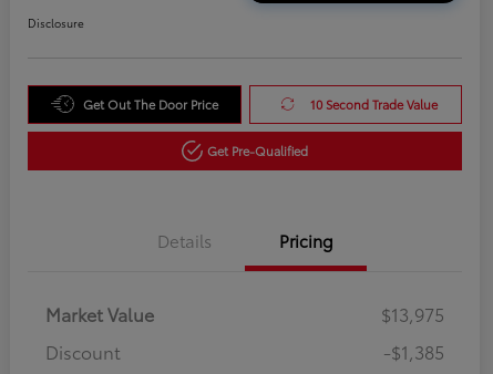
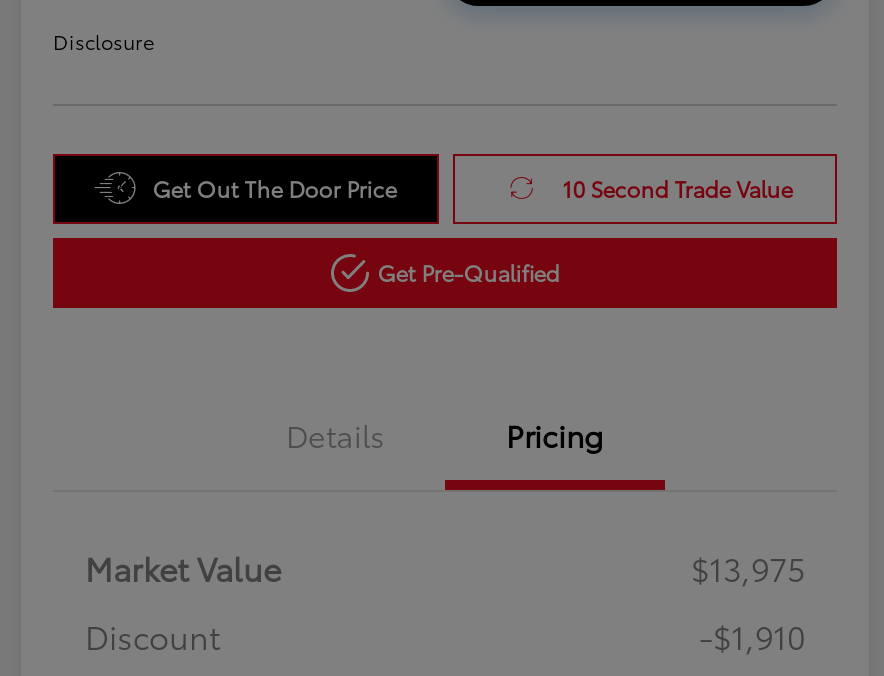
- -$1,385
+ -$1,910
